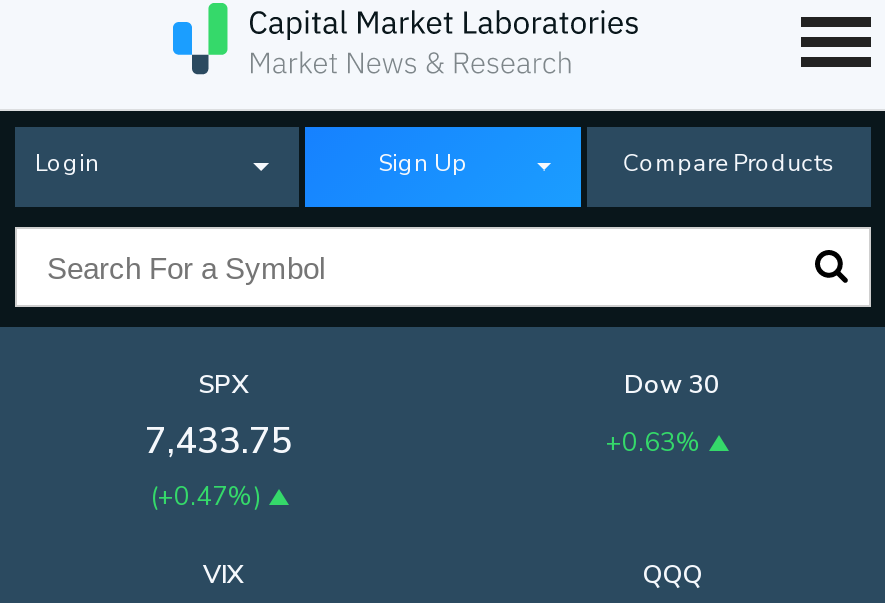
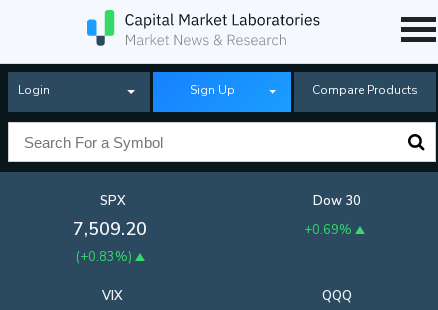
- 7,433.75
+ 7,509.20

- +0.63%
+ +0.69%

- (+0.47%)
+ (+0.83%)
